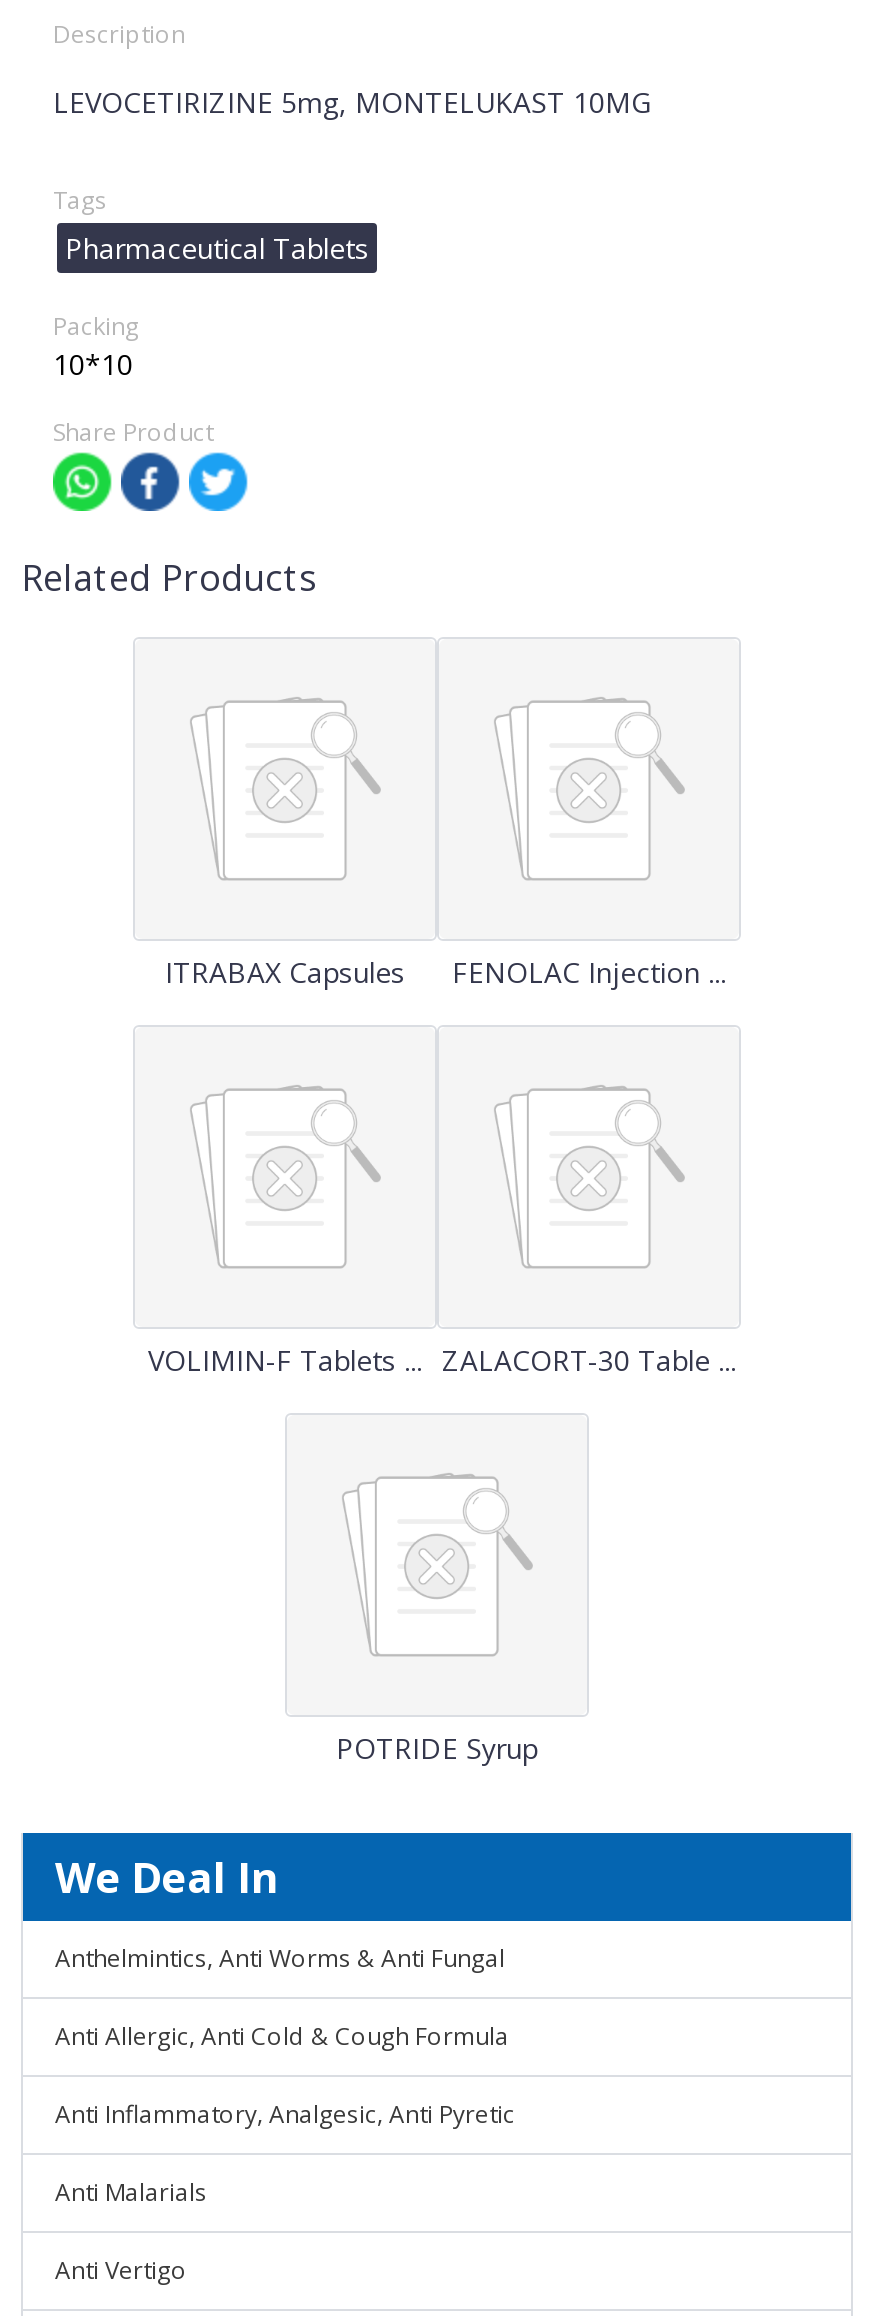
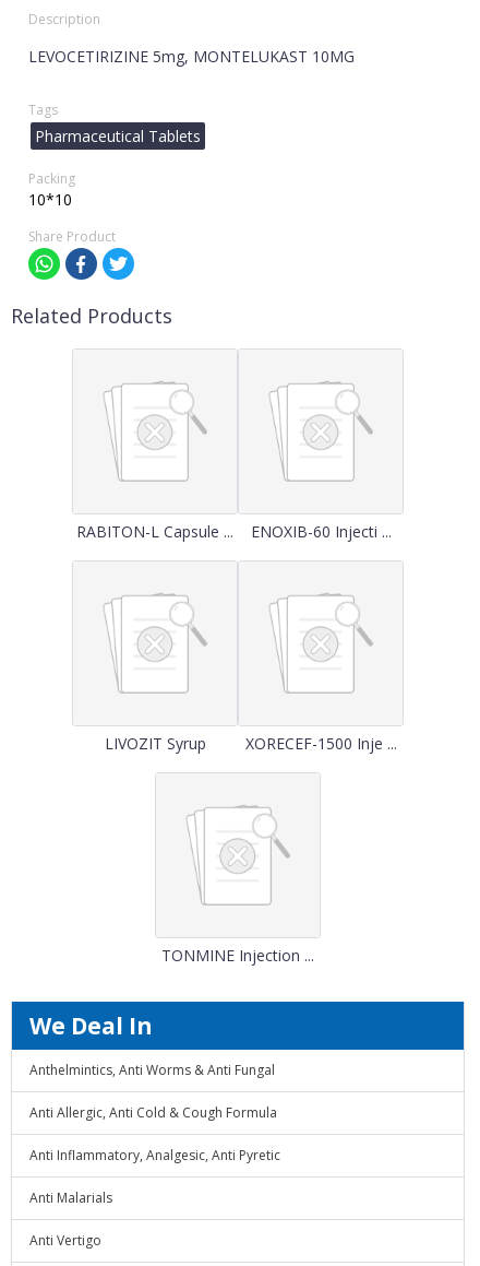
- ITRABAX Capsules
- FENOLAC Injection ...
+ RABITON-L Capsule ...
+ ENOXIB-60 Injecti ...

- VOLIMIN-F Tablets ... ZALACORT-30 Table ...
+ LIVOZIT Syrup
+ XORECEF-1500 Inje ...

- POTRIDE Syrup
+ TONMINE Injection ...
